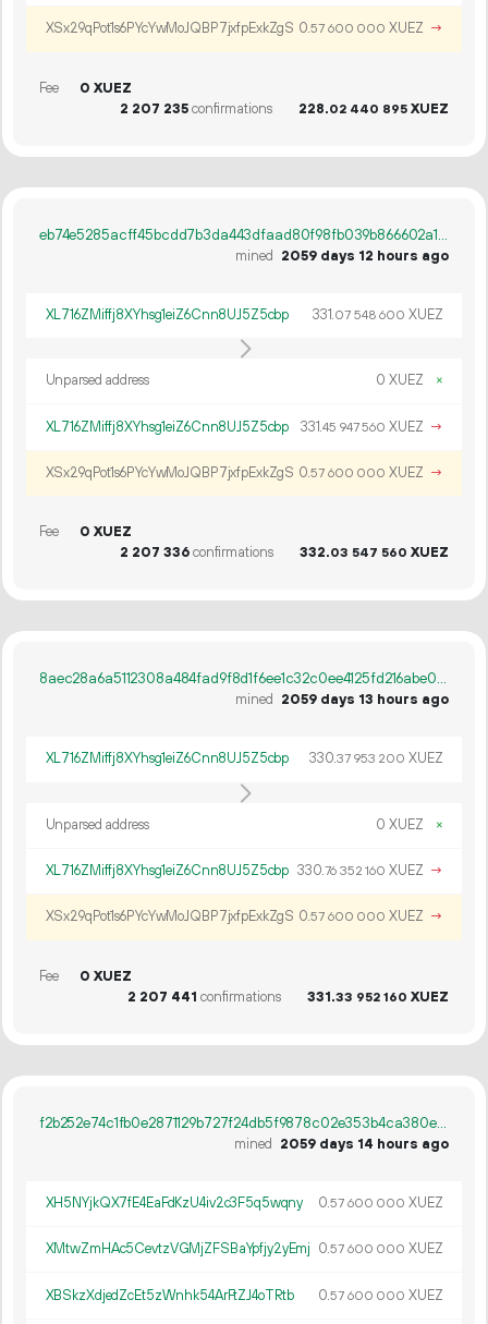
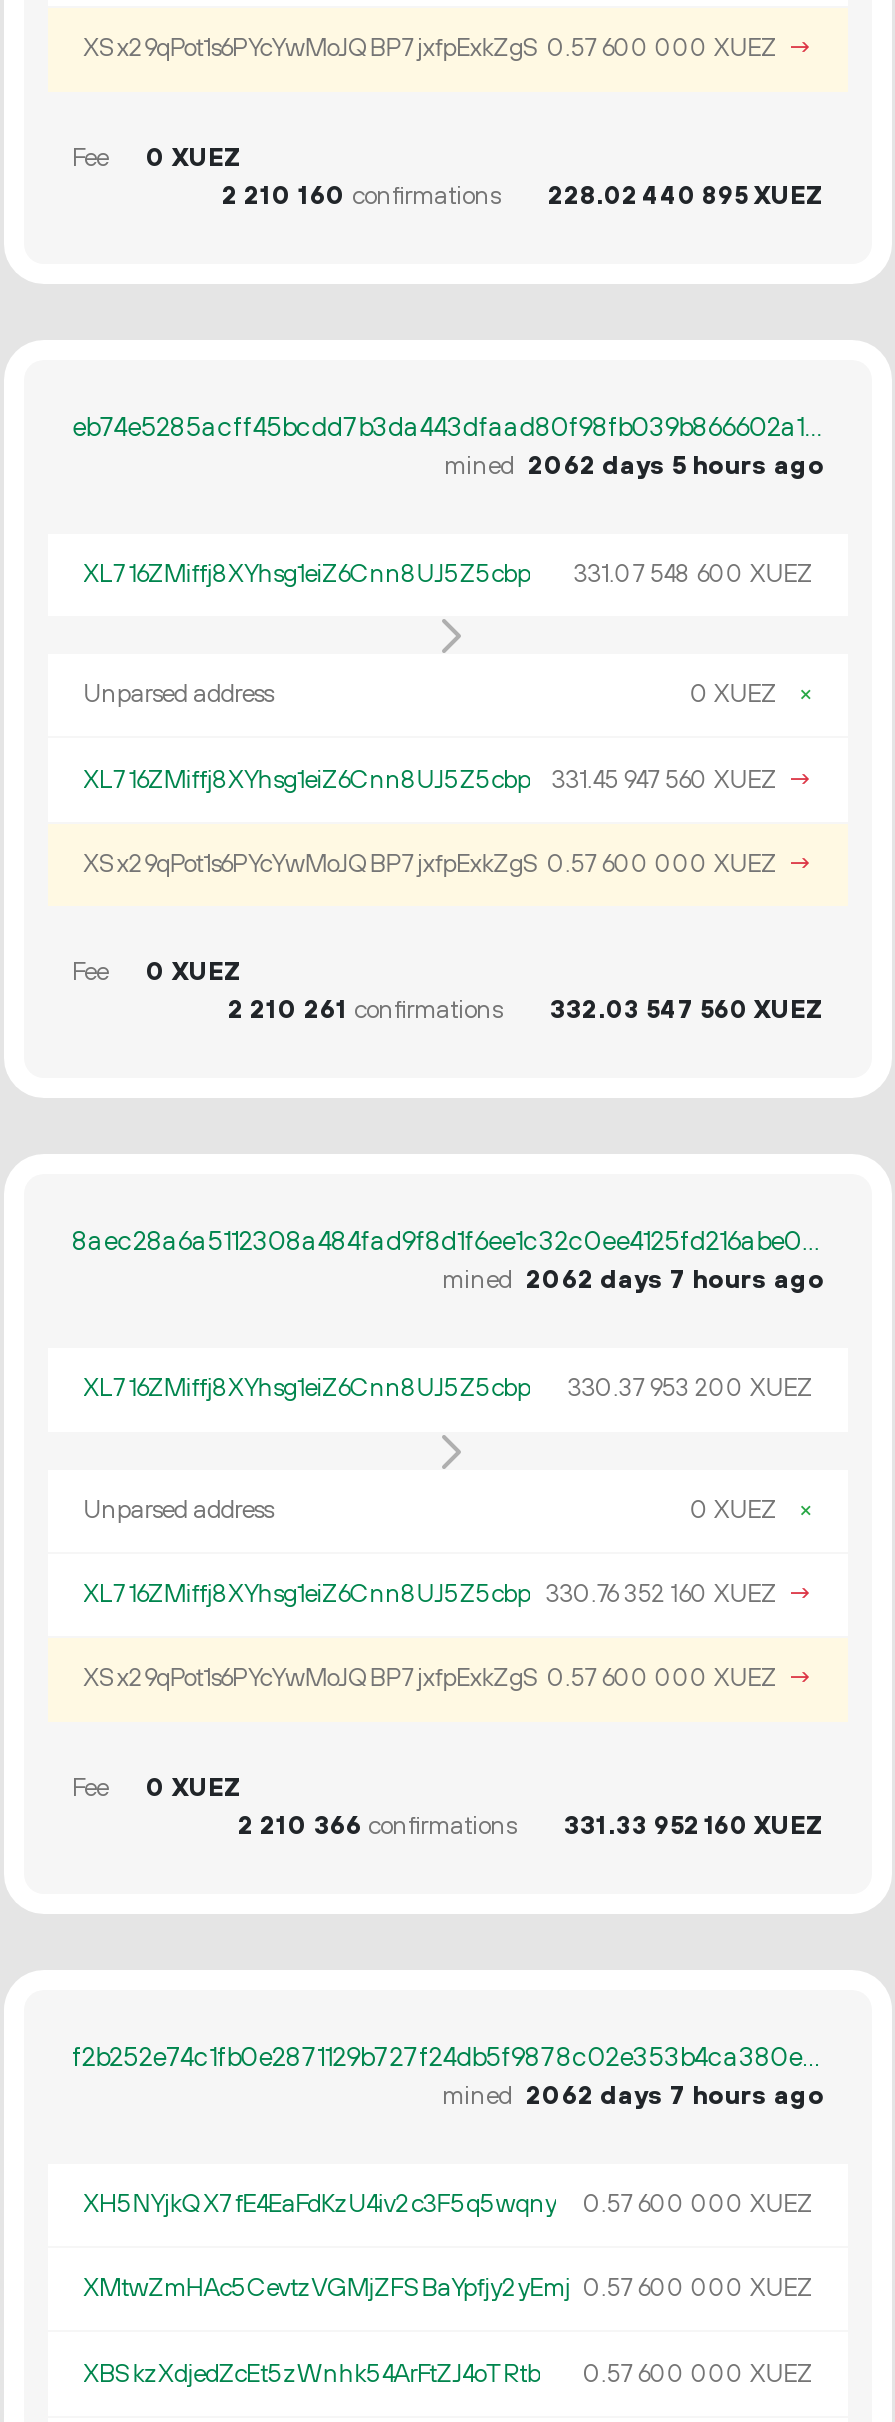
- 2 207 235 confirmations
+ 2 210 160 confirmations

- mined 2059 days 12 hours ago
+ mined 2062 days 5 hours ago

- 2 207 336 confirmations
+ 2 210 261 confirmations

- mined 2059 days 13 hours ago
+ mined 2062 days 7 hours ago

- 2 207 441 confirmations
+ 2 210 366 confirmations

- mined 2059 days 14 hours ago
+ mined 2062 days 7 hours ago
